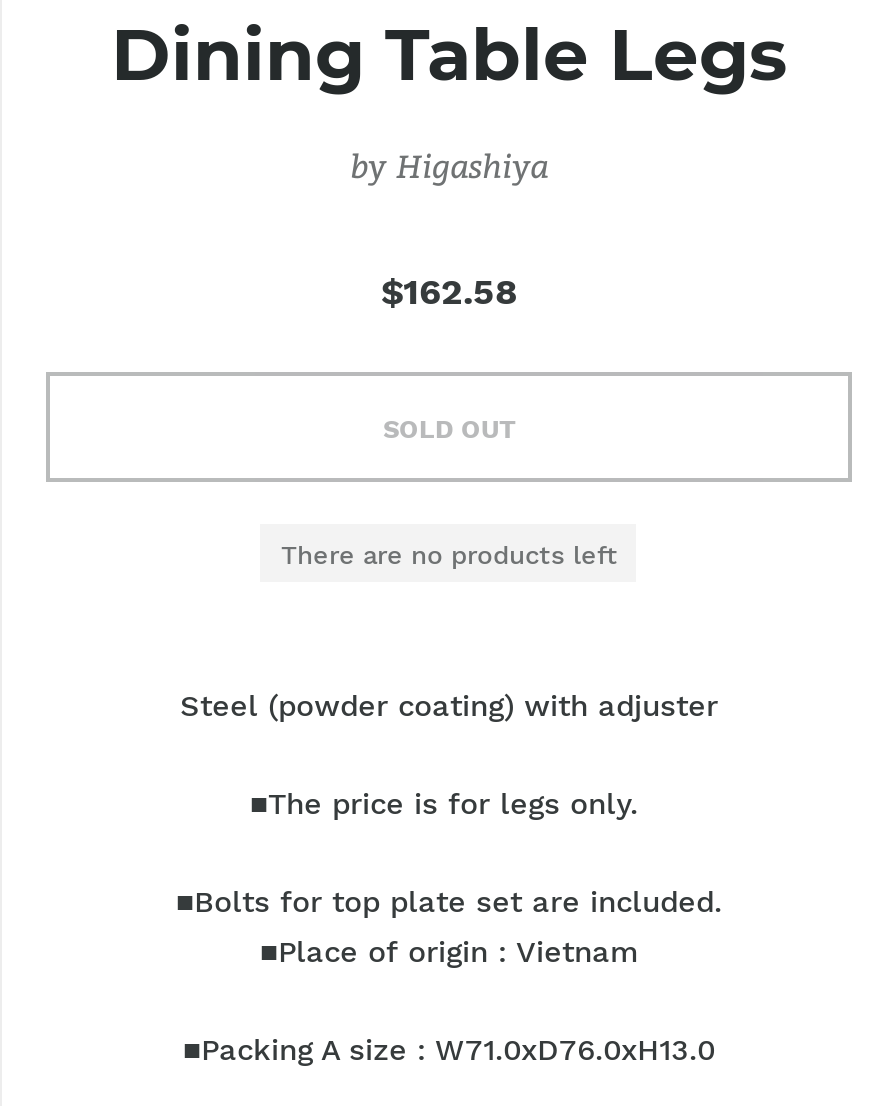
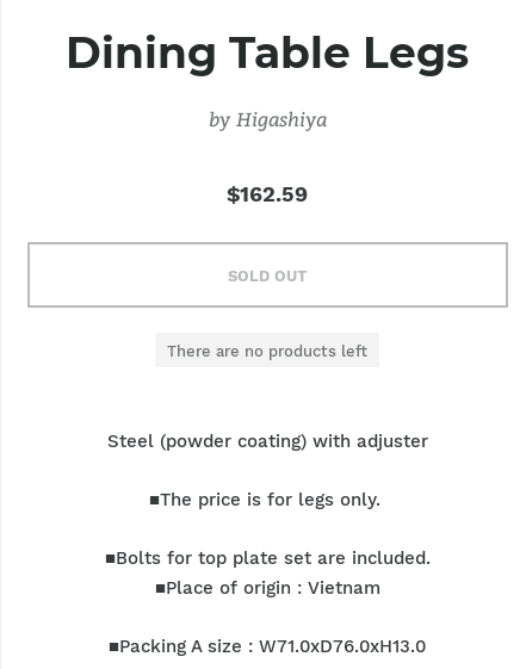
- $162.58
+ $162.59
